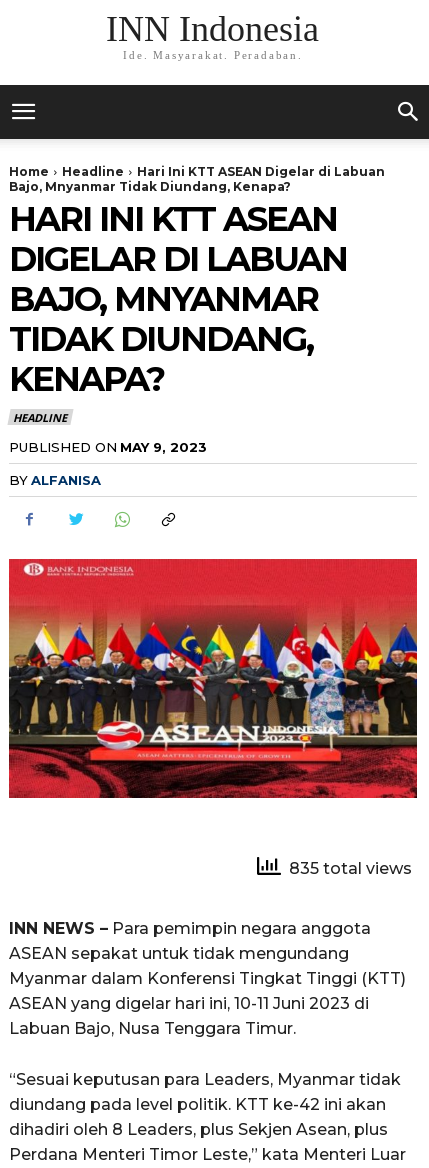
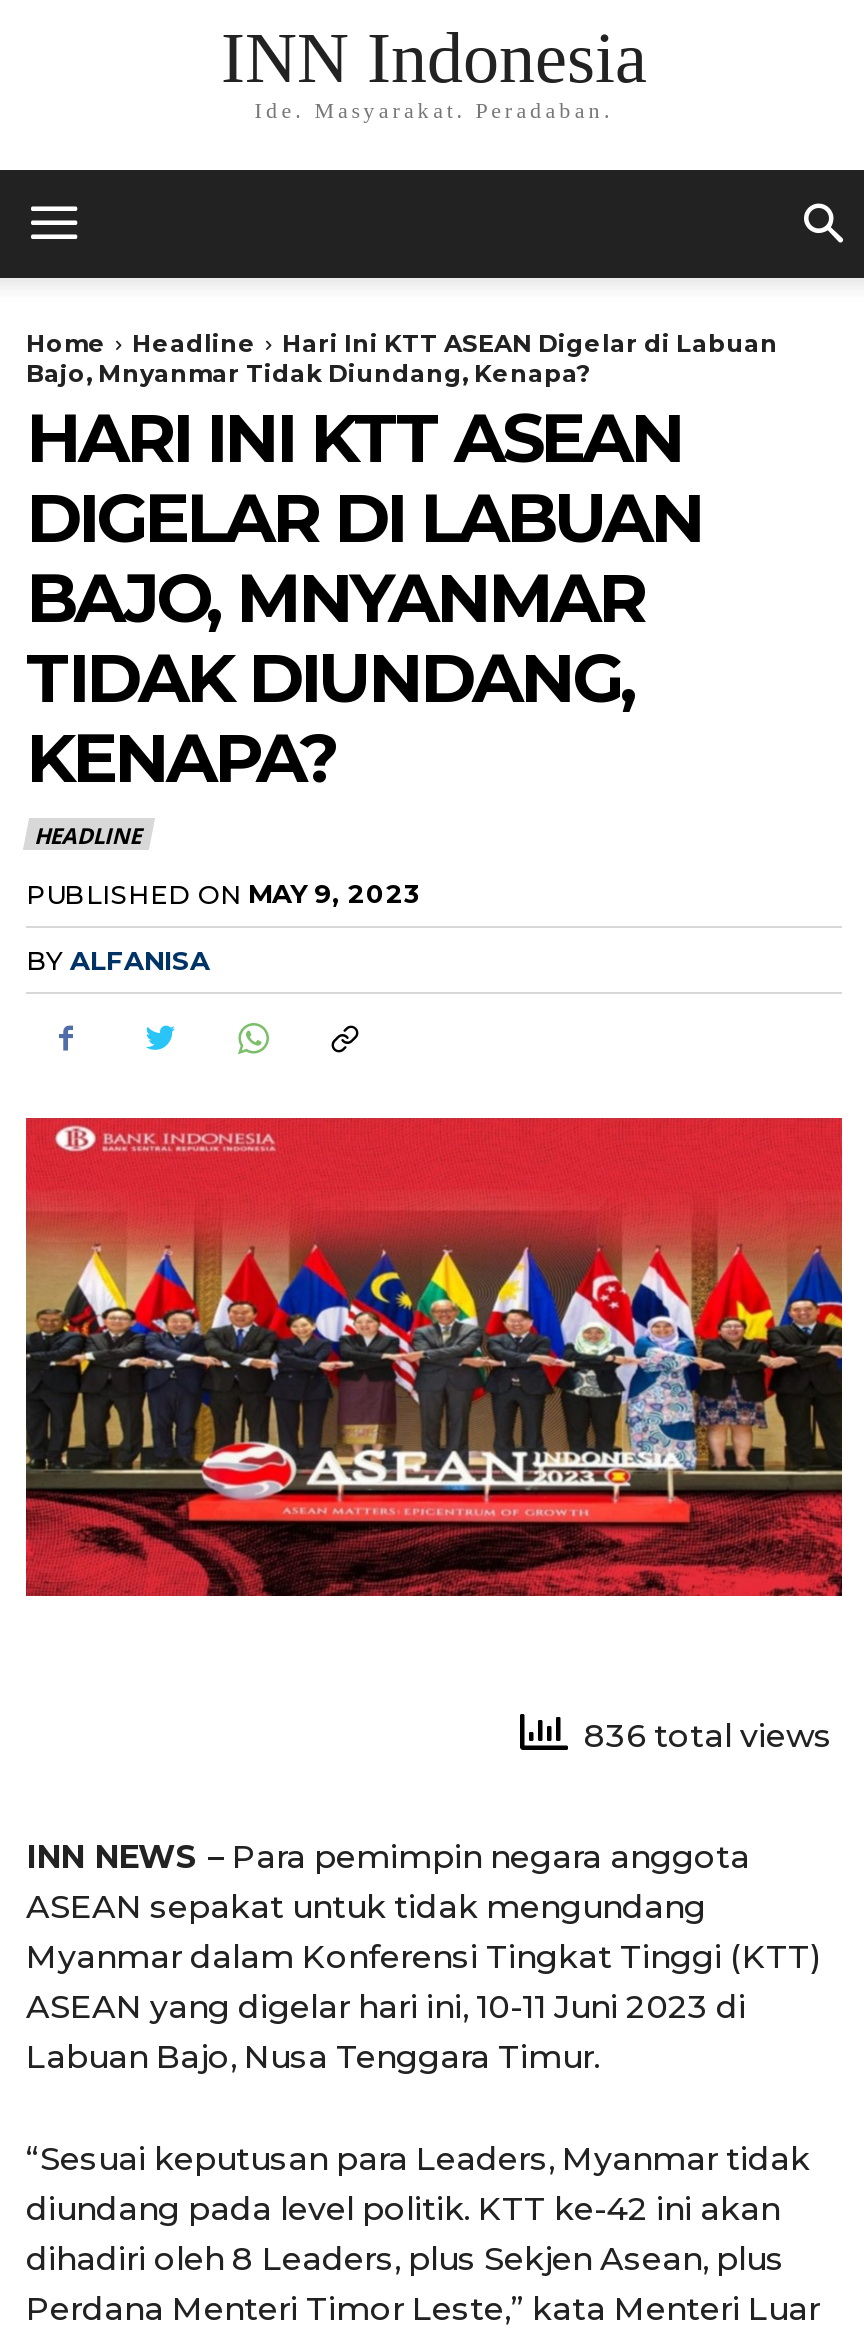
- 835 total views
+ 836 total views
